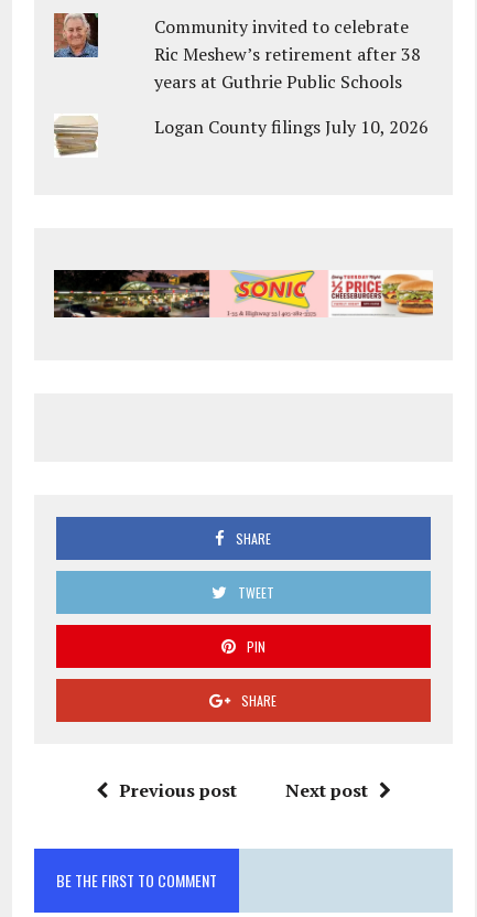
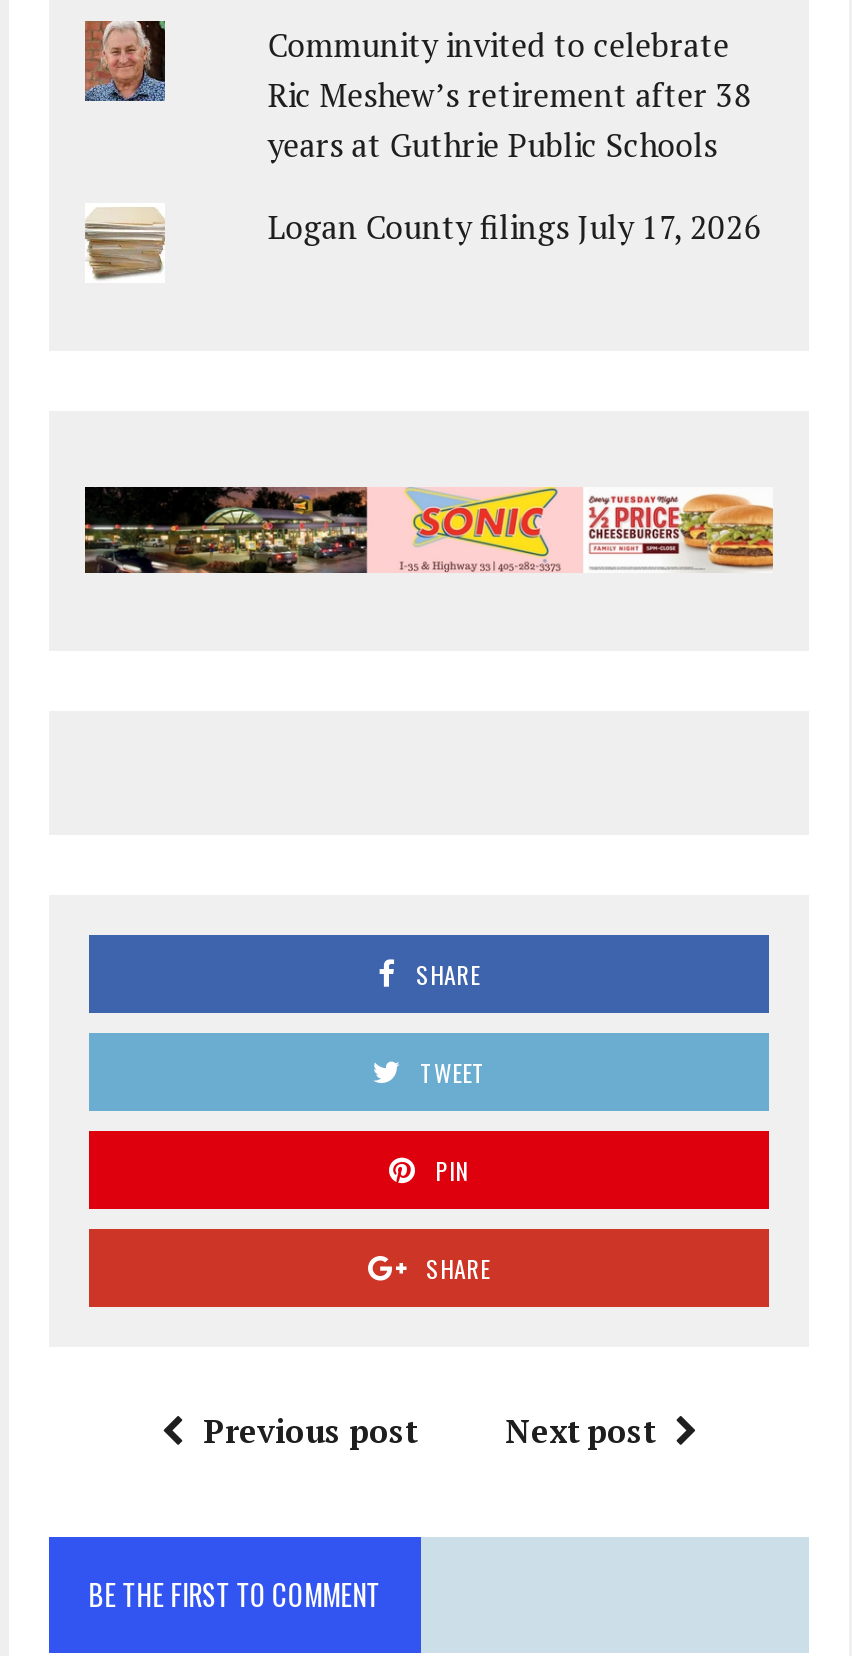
- Logan County filings July 10, 2026
+ Logan County filings July 17, 2026
